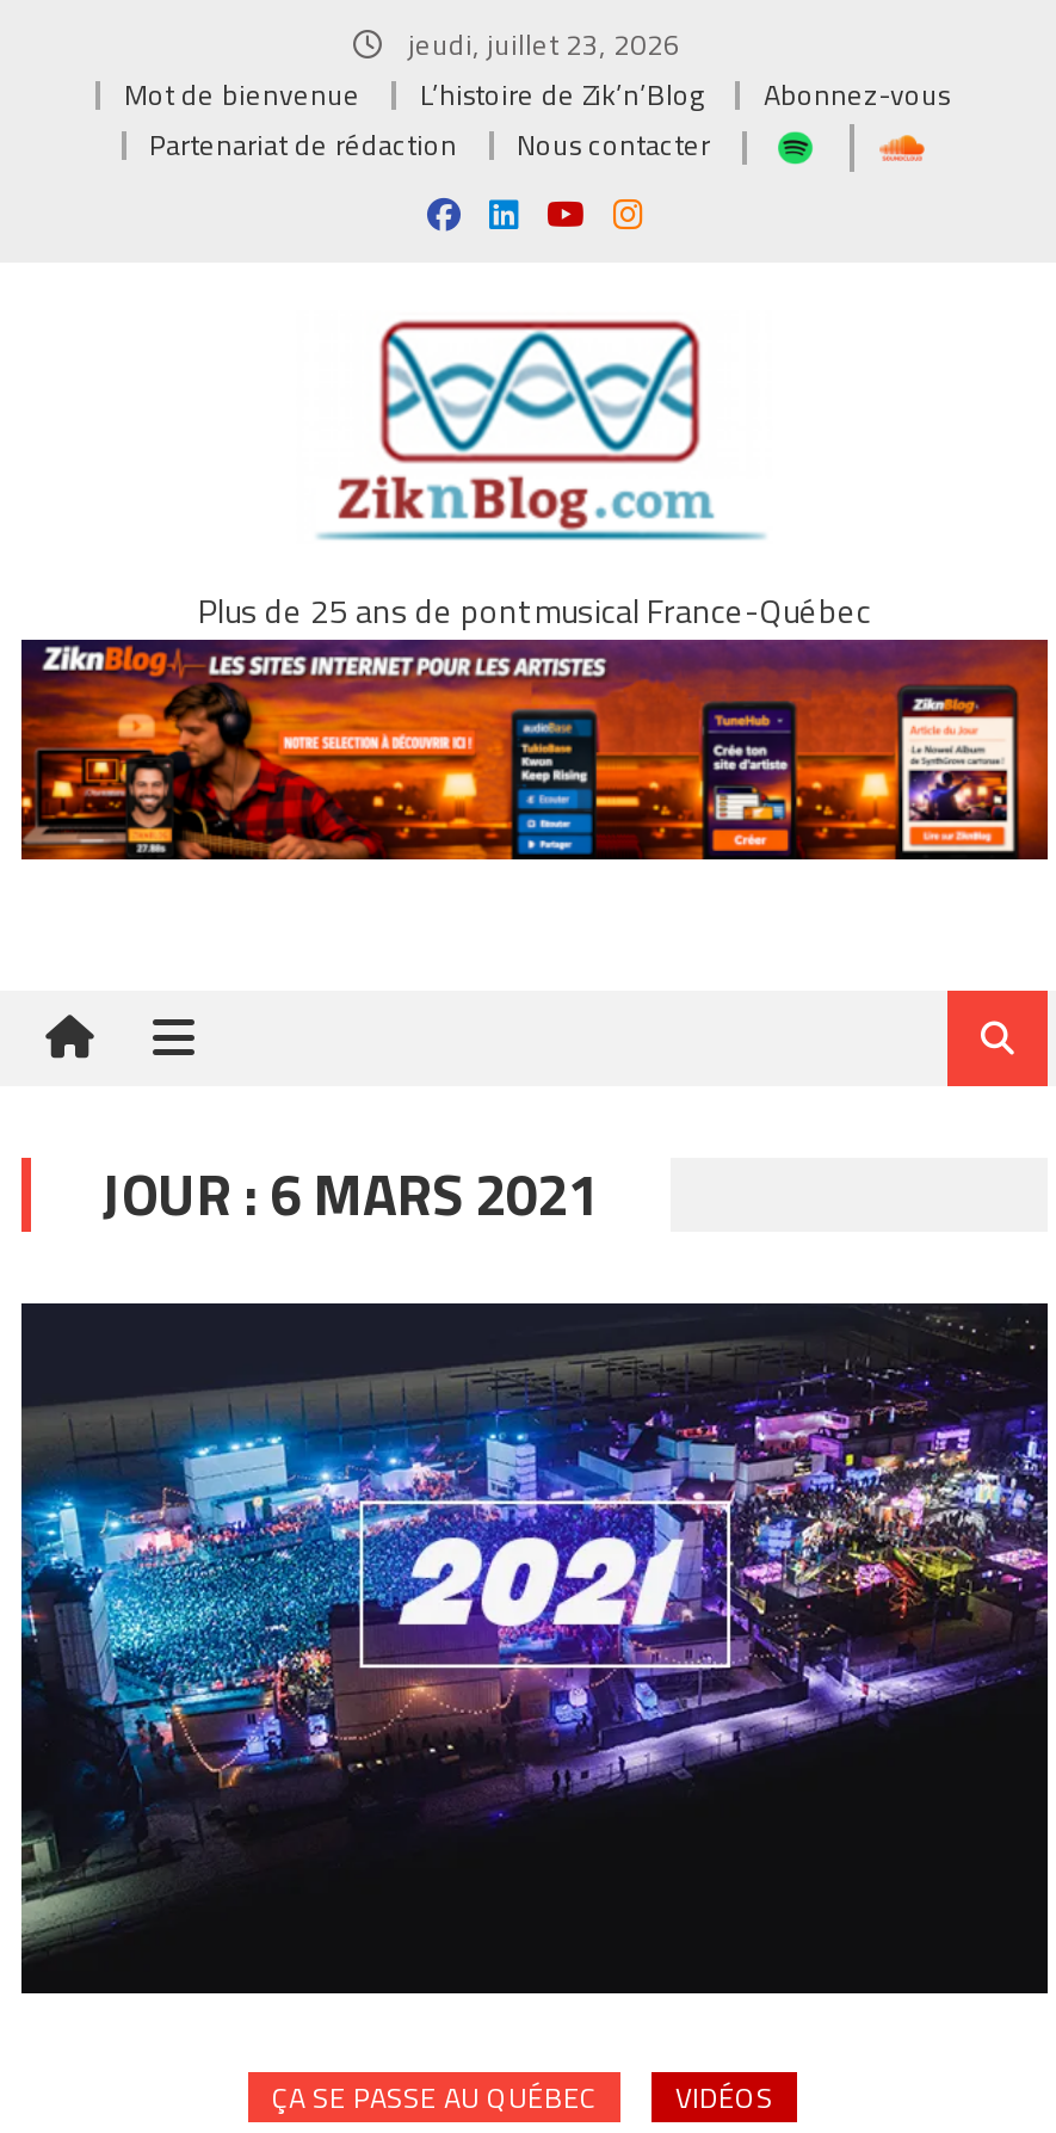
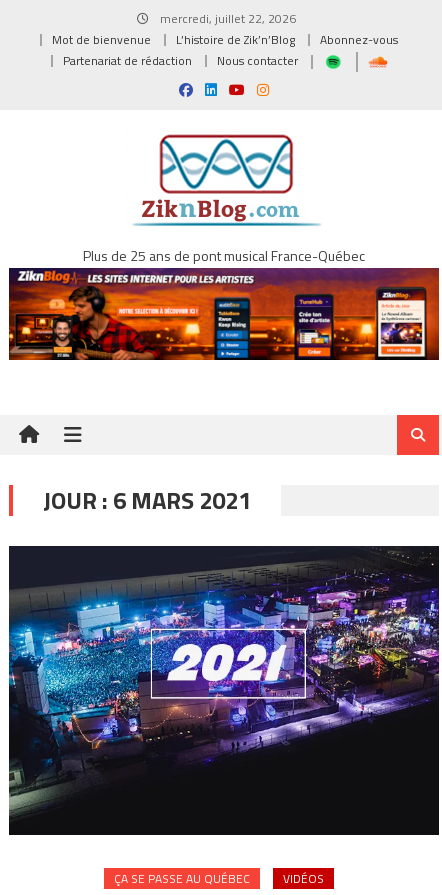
- jeudi, juillet 23, 2026
+ mercredi, juillet 22, 2026
